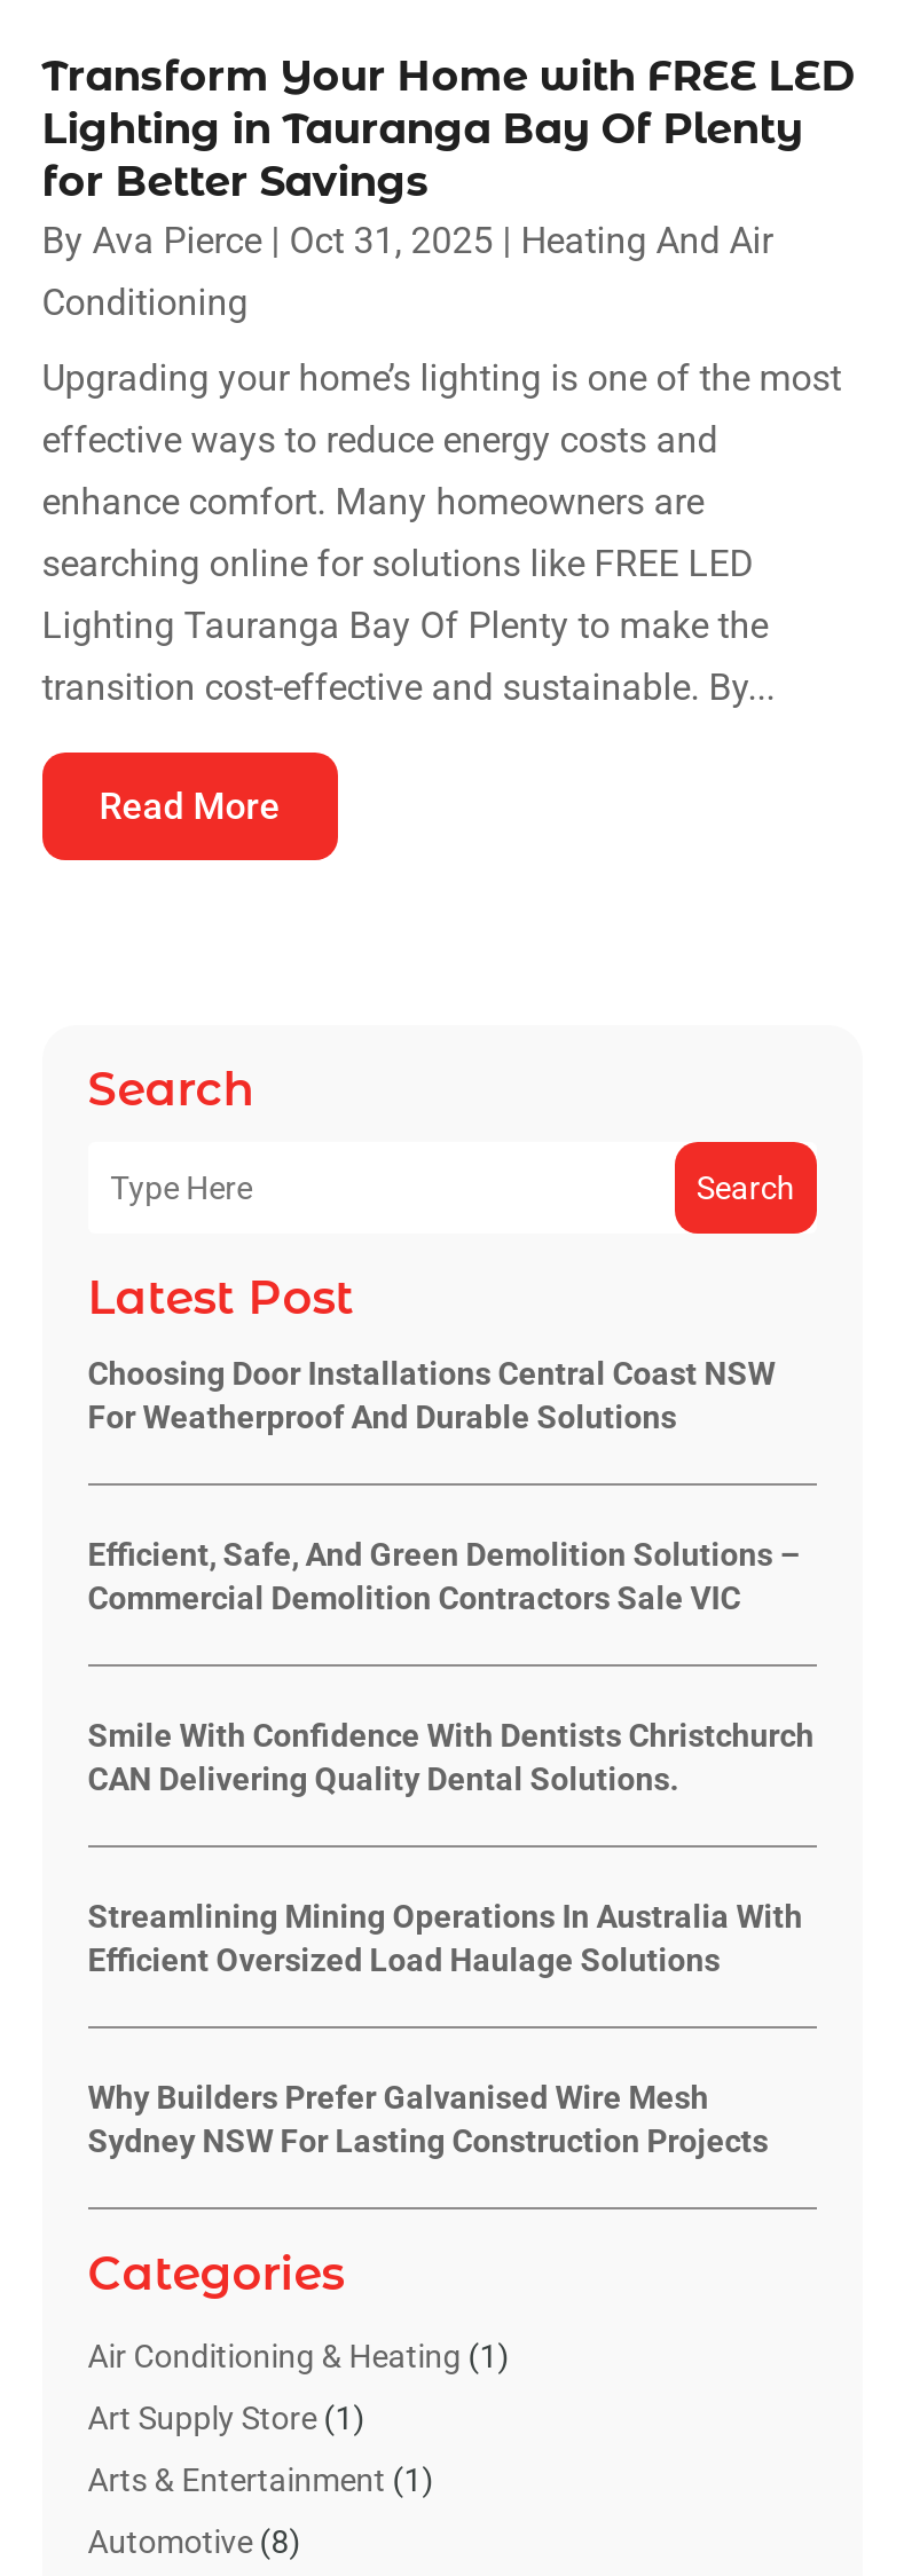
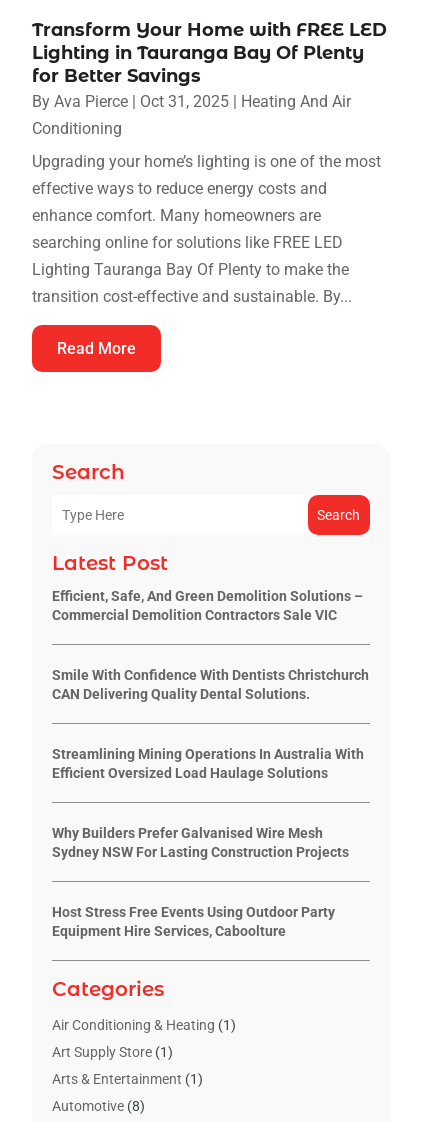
- Choosing Door Installations Central Coast NSW
- For Weatherproof And Durable Solutions

moved up: Efficient, Safe, And Green Demolition Solutions – | Commercial Demolition Contractors Sale VIC | Smile With Confidence With Dentists Christchurch | CAN Delivering Quality Dental Solutions. | Streamlining Mining Operations In Australia With | Efficient Oversized Load Haulage Solutions | Why Builders Prefer Galvanised Wire Mesh | Sydney NSW For Lasting Construction Projects

+ Host Stress Free Events Using Outdoor Party
+ Equipment Hire Services, Caboolture
